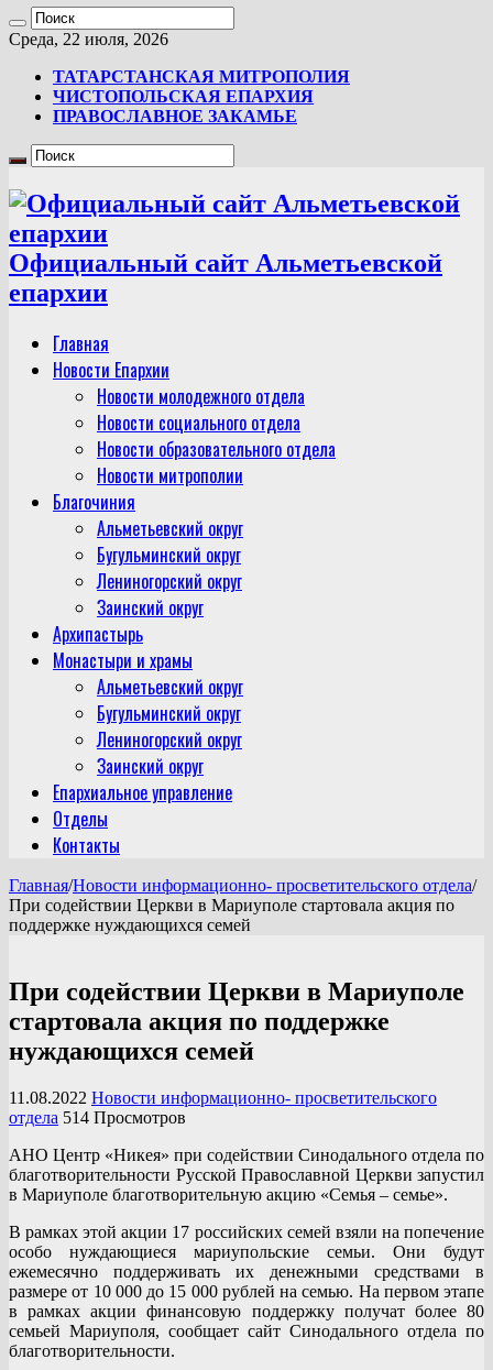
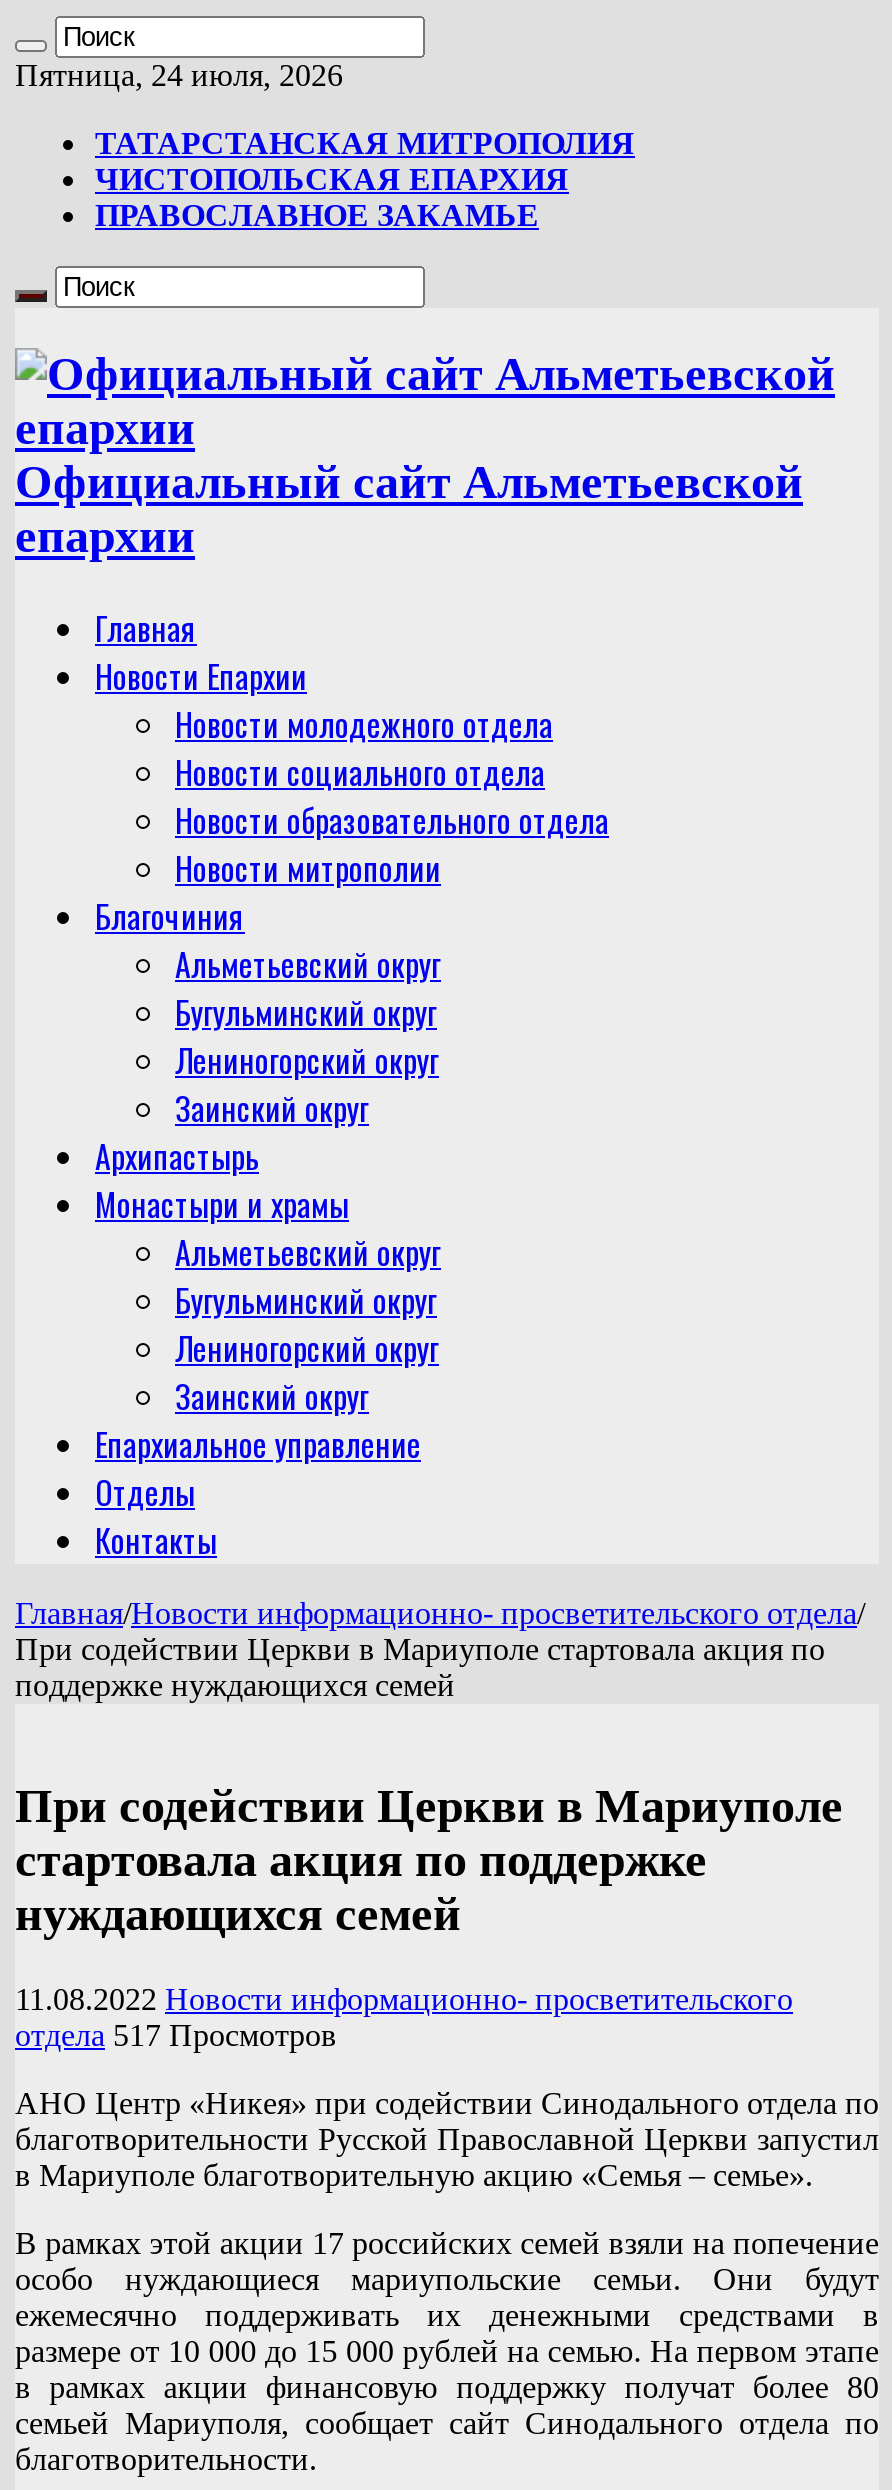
- Среда, 22 июля, 2026
+ Пятница, 24 июля, 2026

- отдела 514 Просмотров
+ отдела 517 Просмотров
